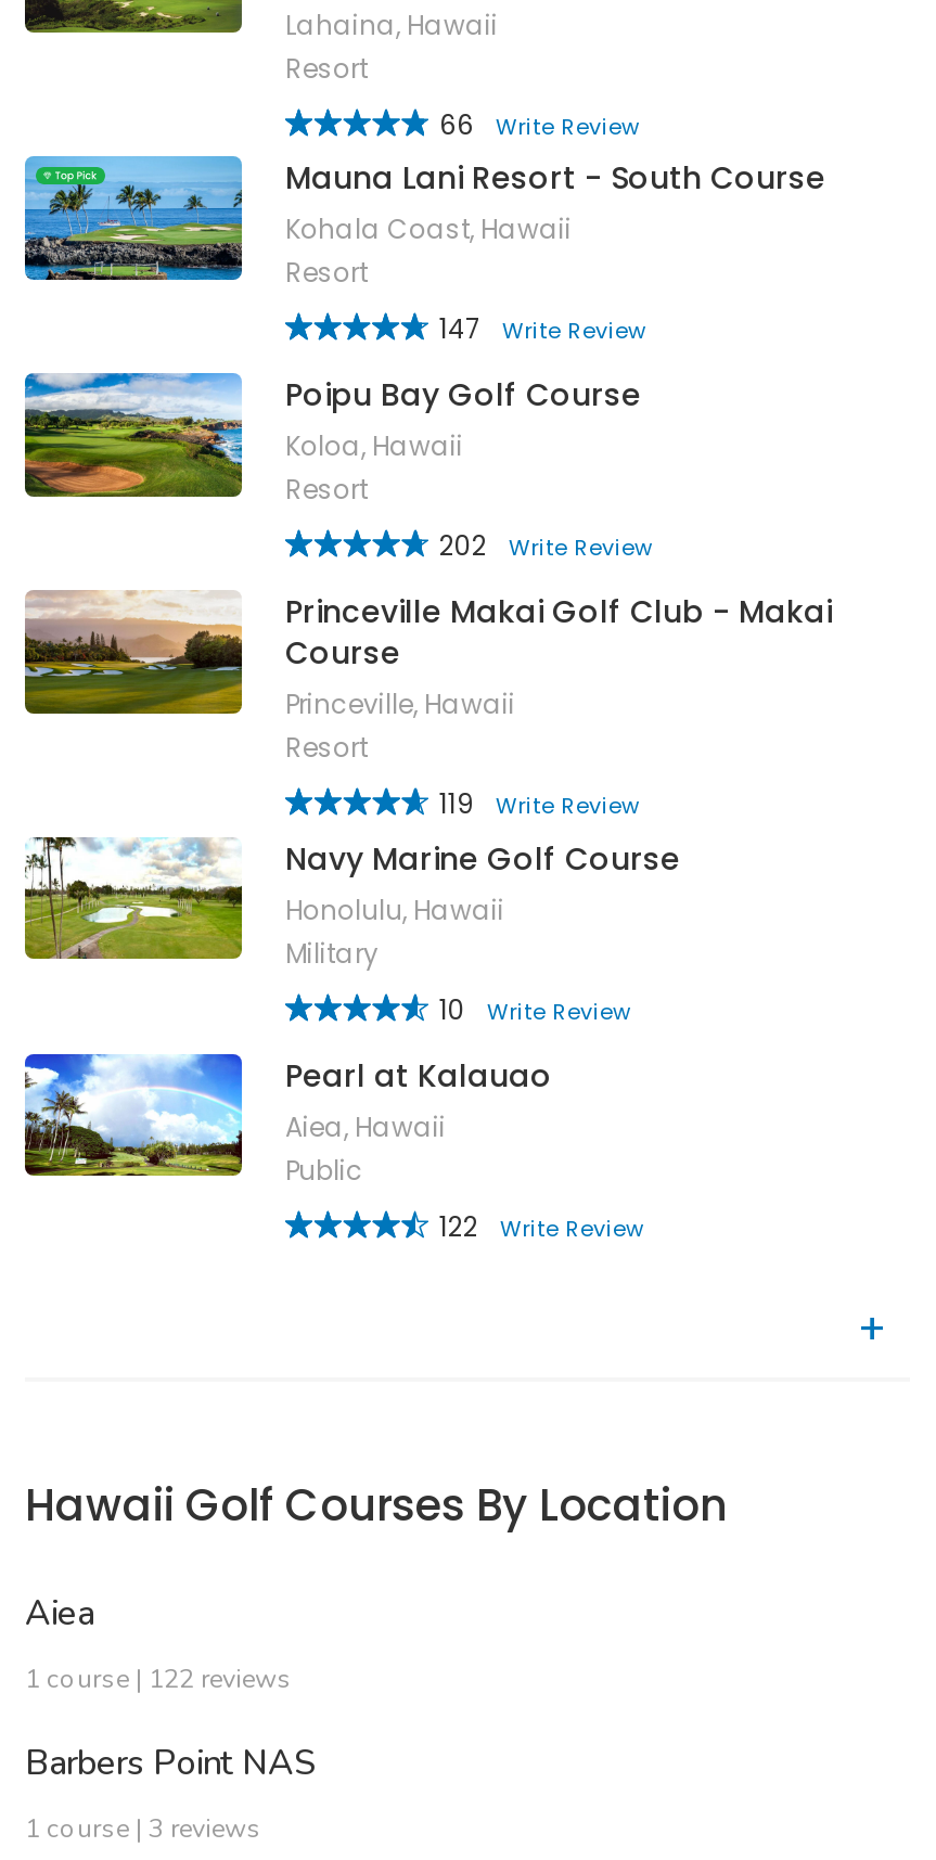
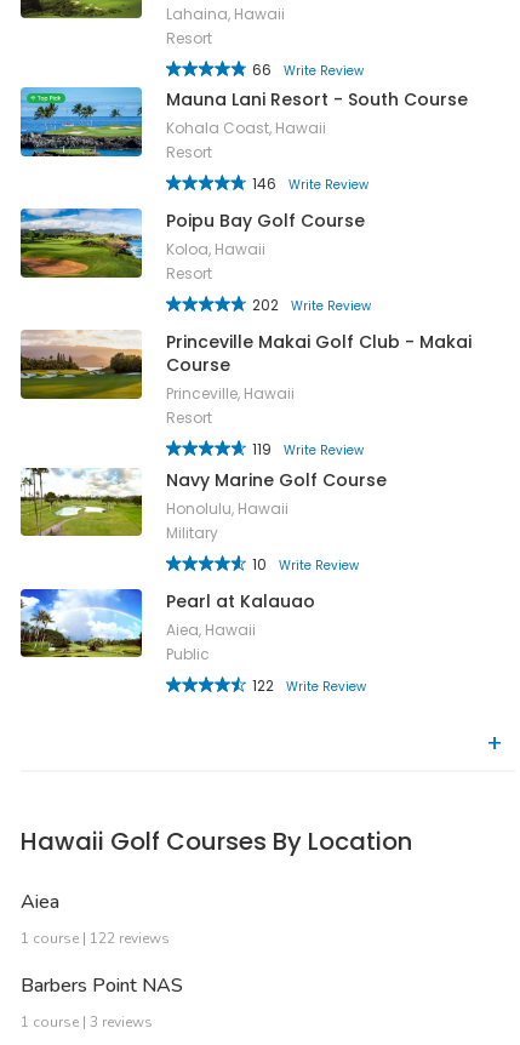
- 147 Write Review
+ 146 Write Review
